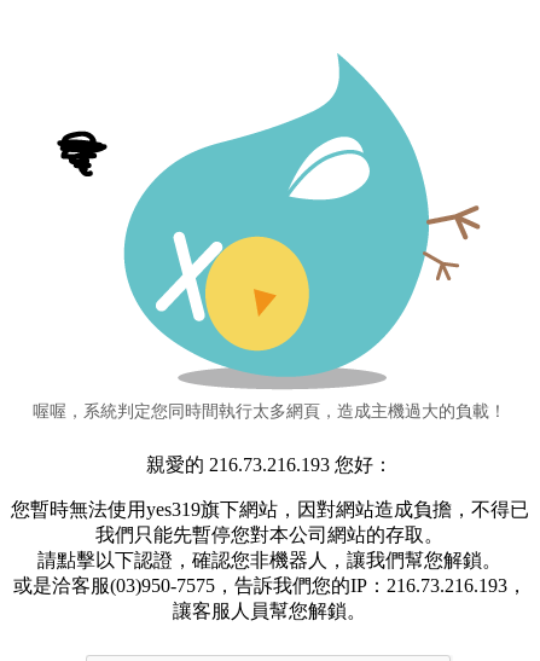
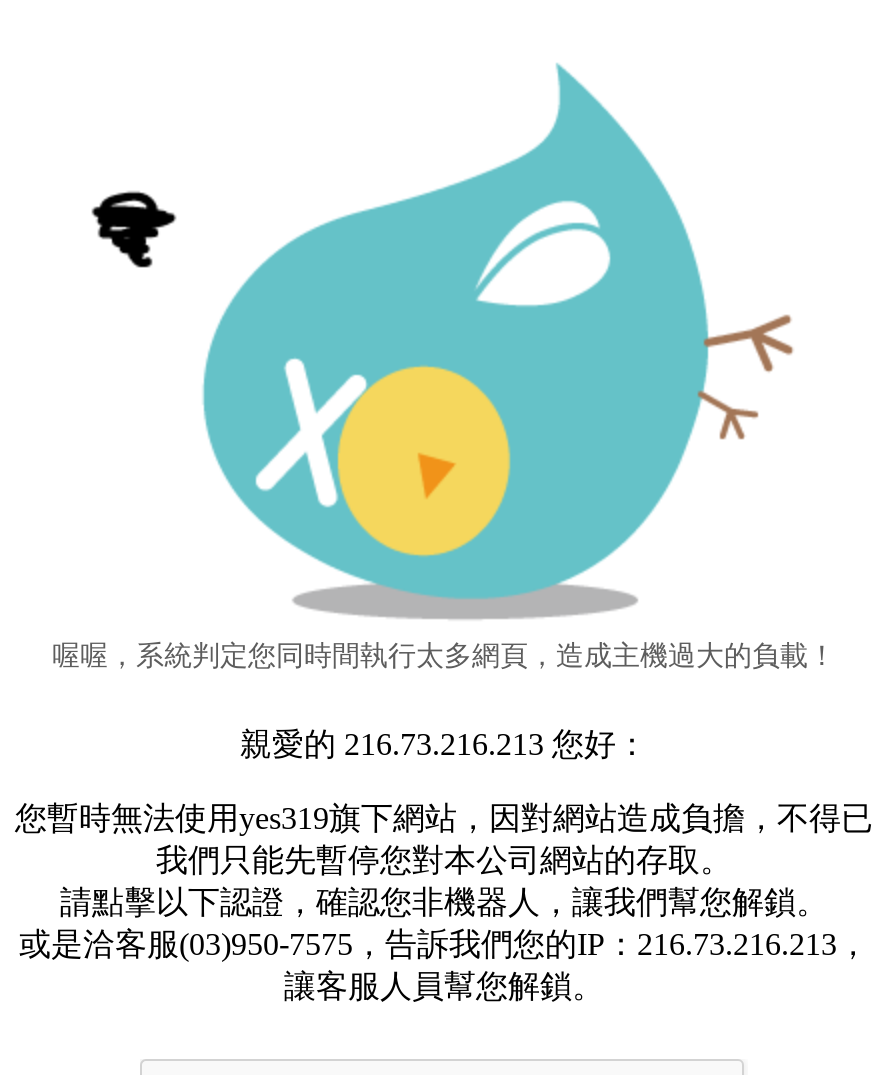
- 親愛的 216.73.216.193 您好：
+ 親愛的 216.73.216.213 您好：

- 或是洽客服(03)950-7575，告訴我們您的IP：216.73.216.193，
+ 或是洽客服(03)950-7575，告訴我們您的IP：216.73.216.213，
